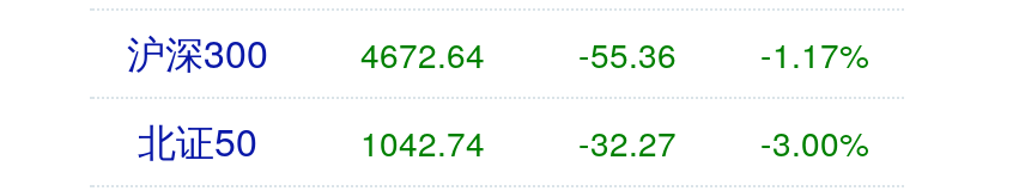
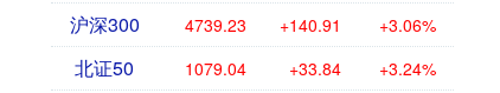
- 4672.64
+ 4739.23

- -55.36
+ +140.91

- -1.17%
+ +3.06%

- 1042.74
+ 1079.04

- -32.27
+ +33.84

- -3.00%
+ +3.24%
